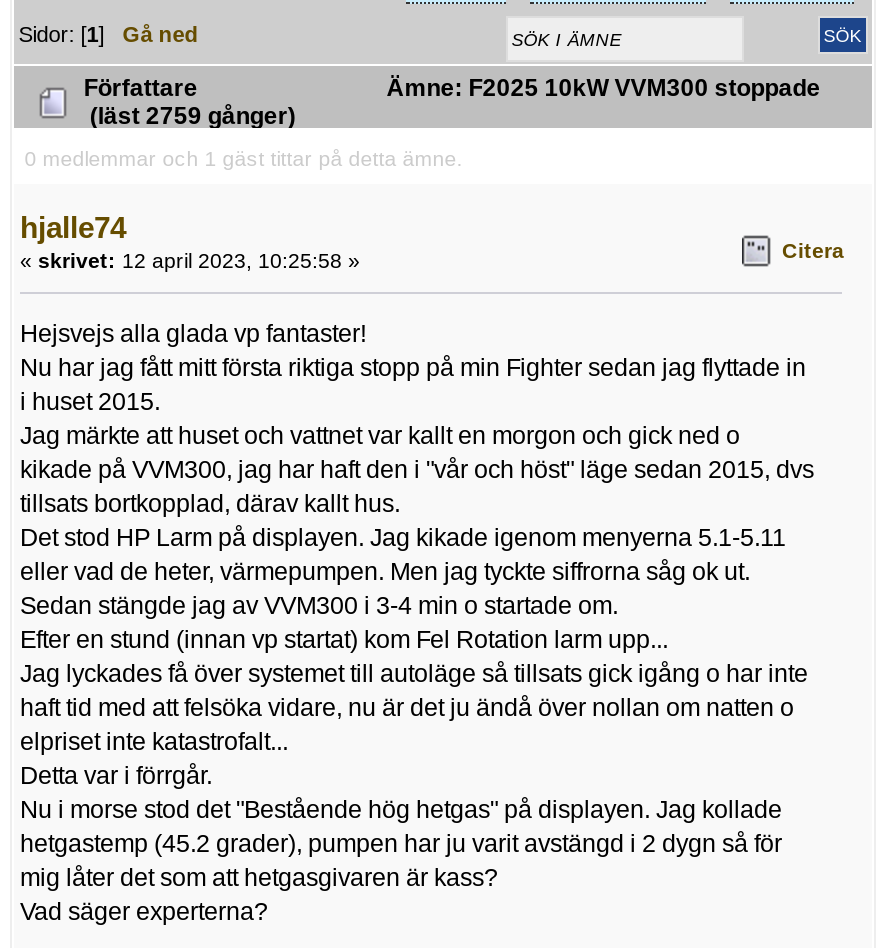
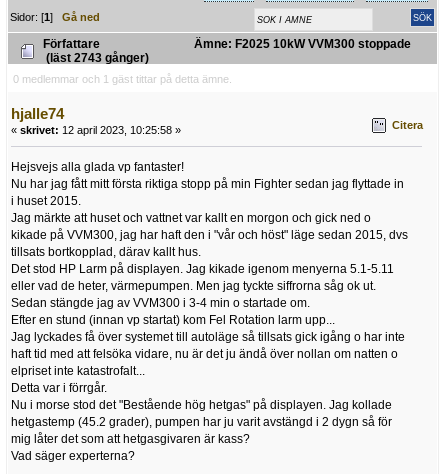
- (läst 2759 gånger)
+ (läst 2743 gånger)
